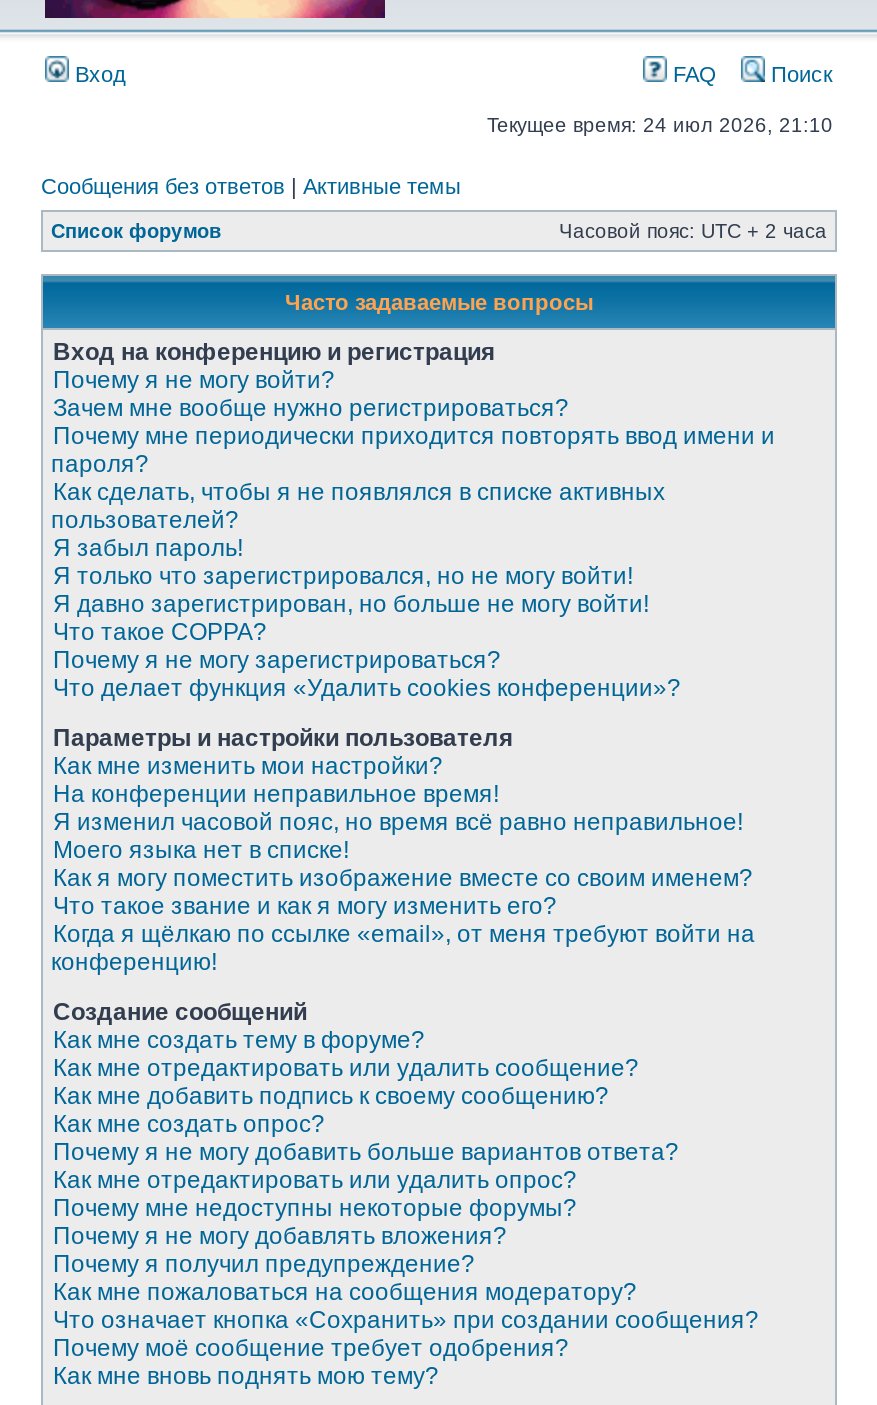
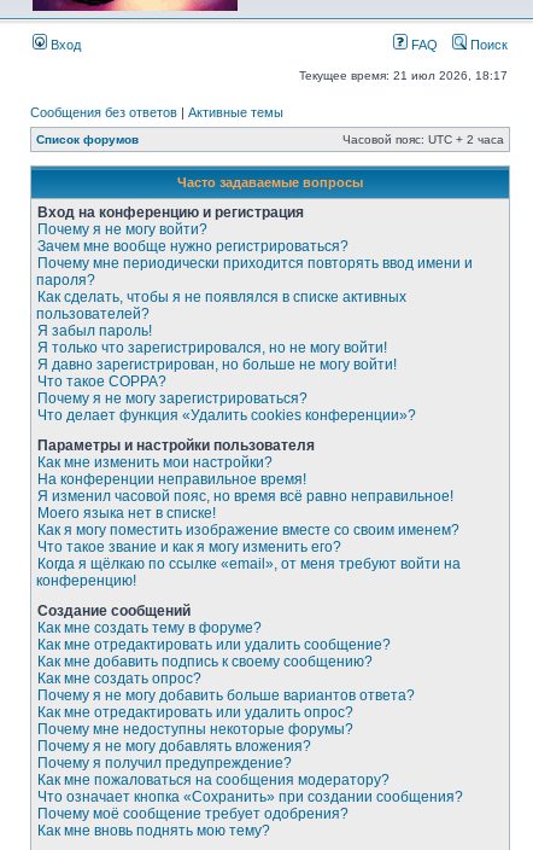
- Текущее время: 24 июл 2026, 21:10
+ Текущее время: 21 июл 2026, 18:17
